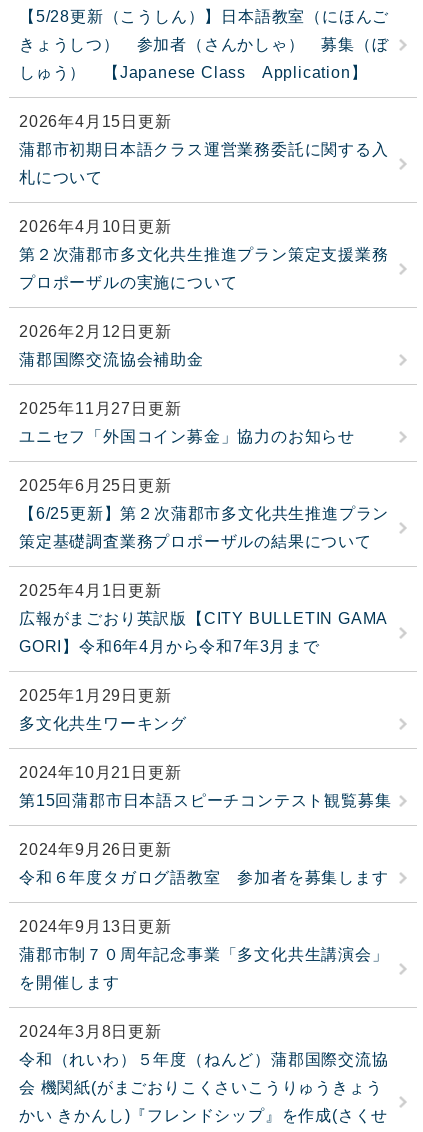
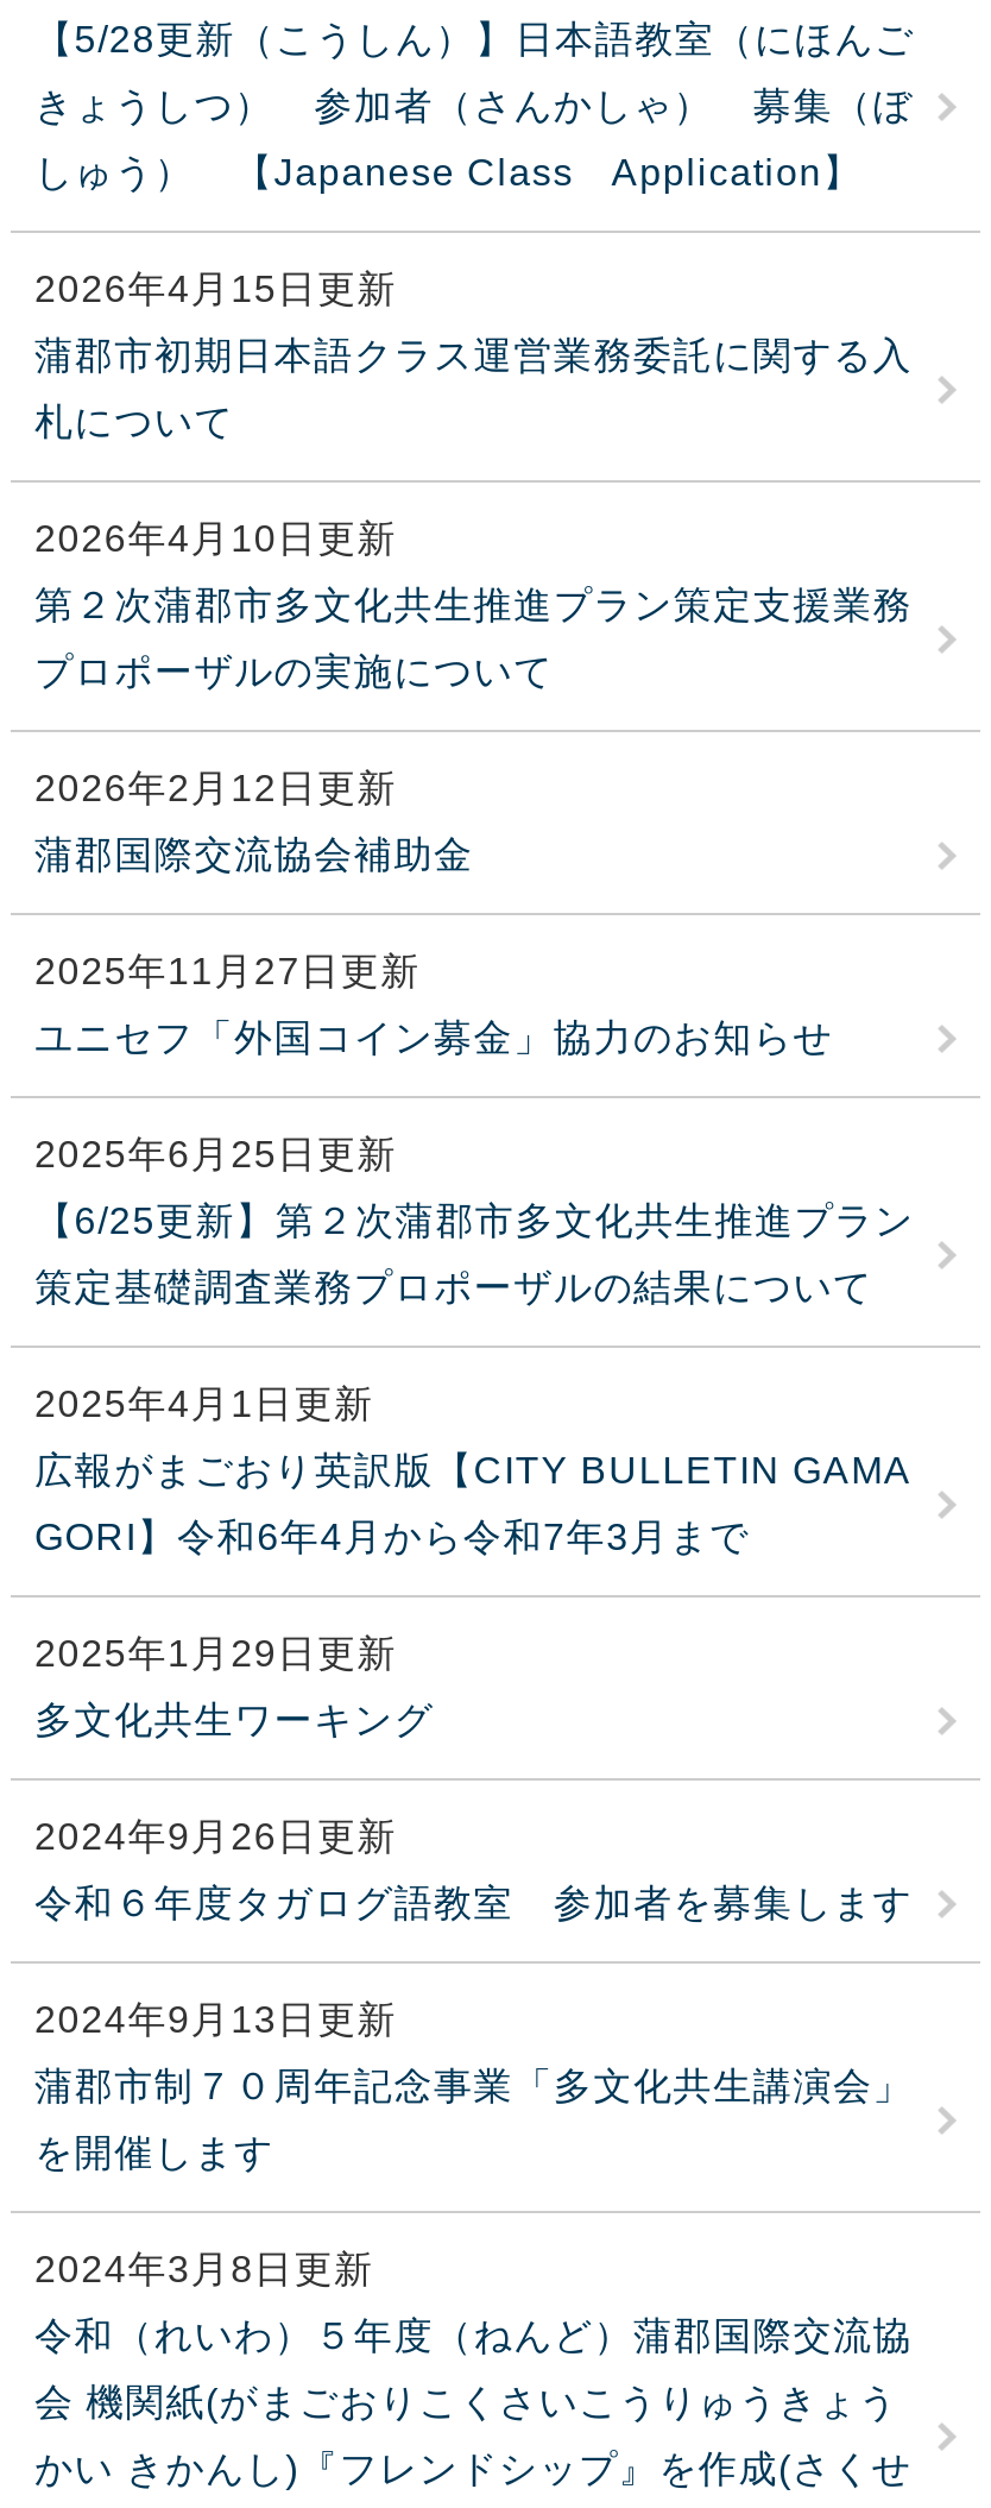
- 2024年10月21日更新
- 第15回蒲郡市日本語スピーチコンテスト観覧募集
